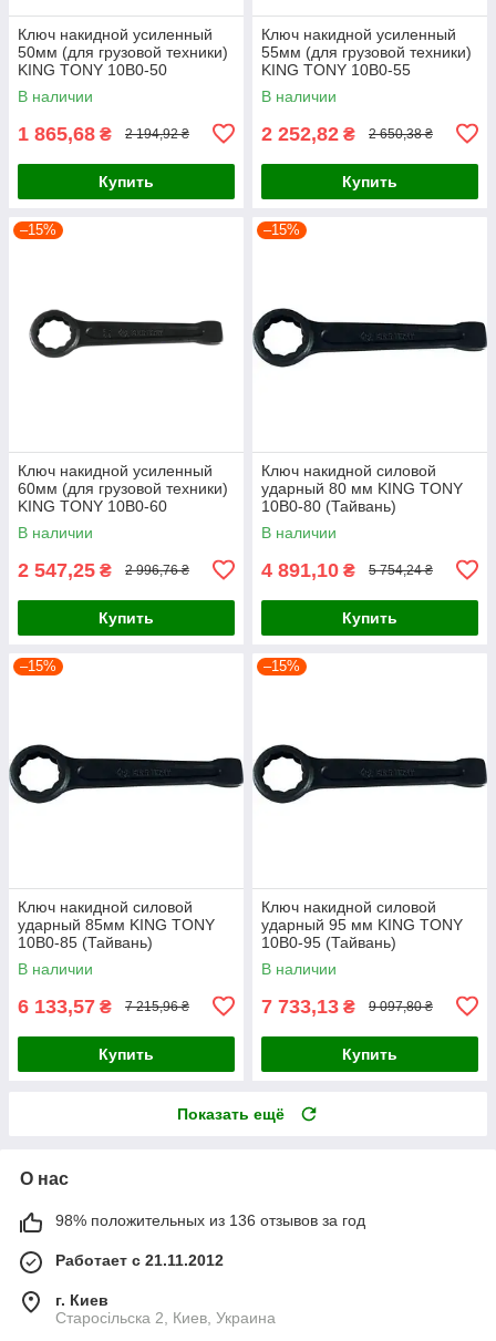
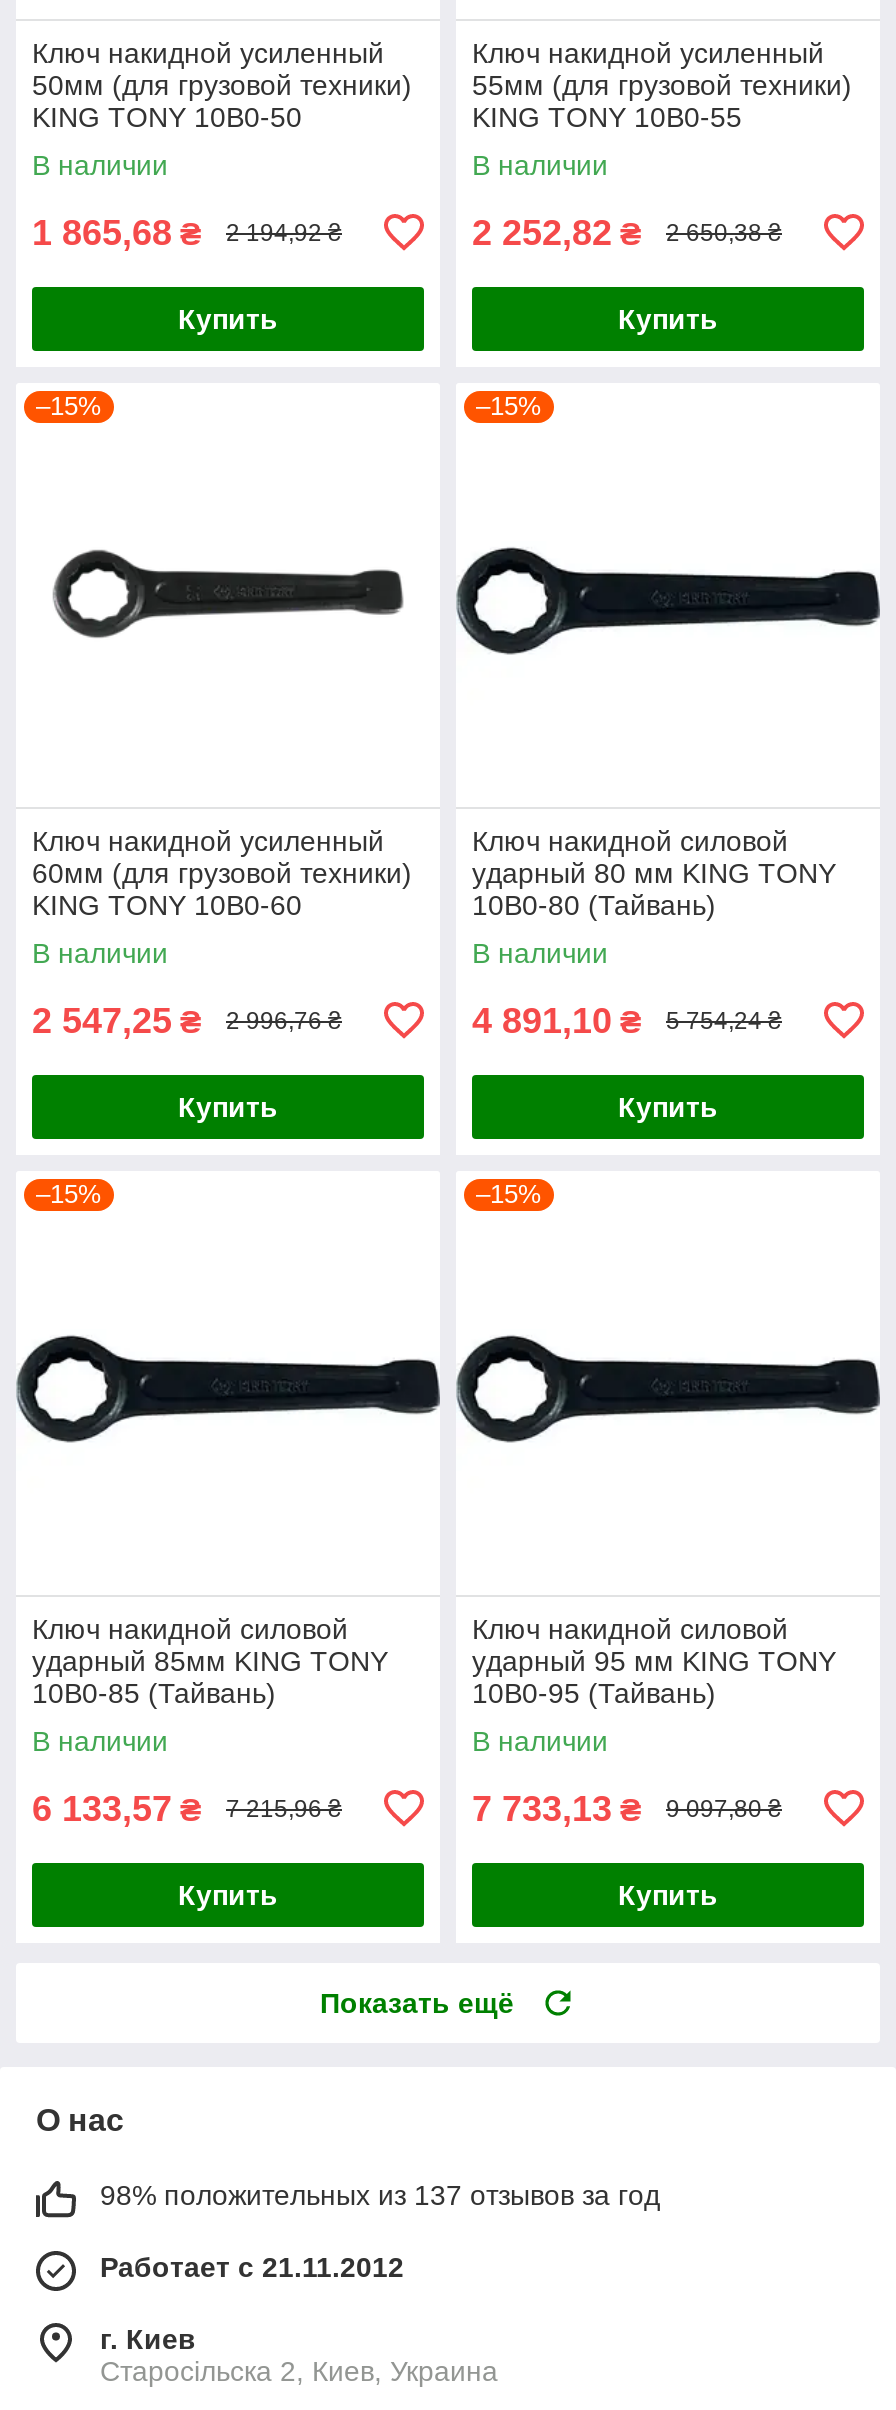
- 98% положительных из 136 отзывов за год
+ 98% положительных из 137 отзывов за год
